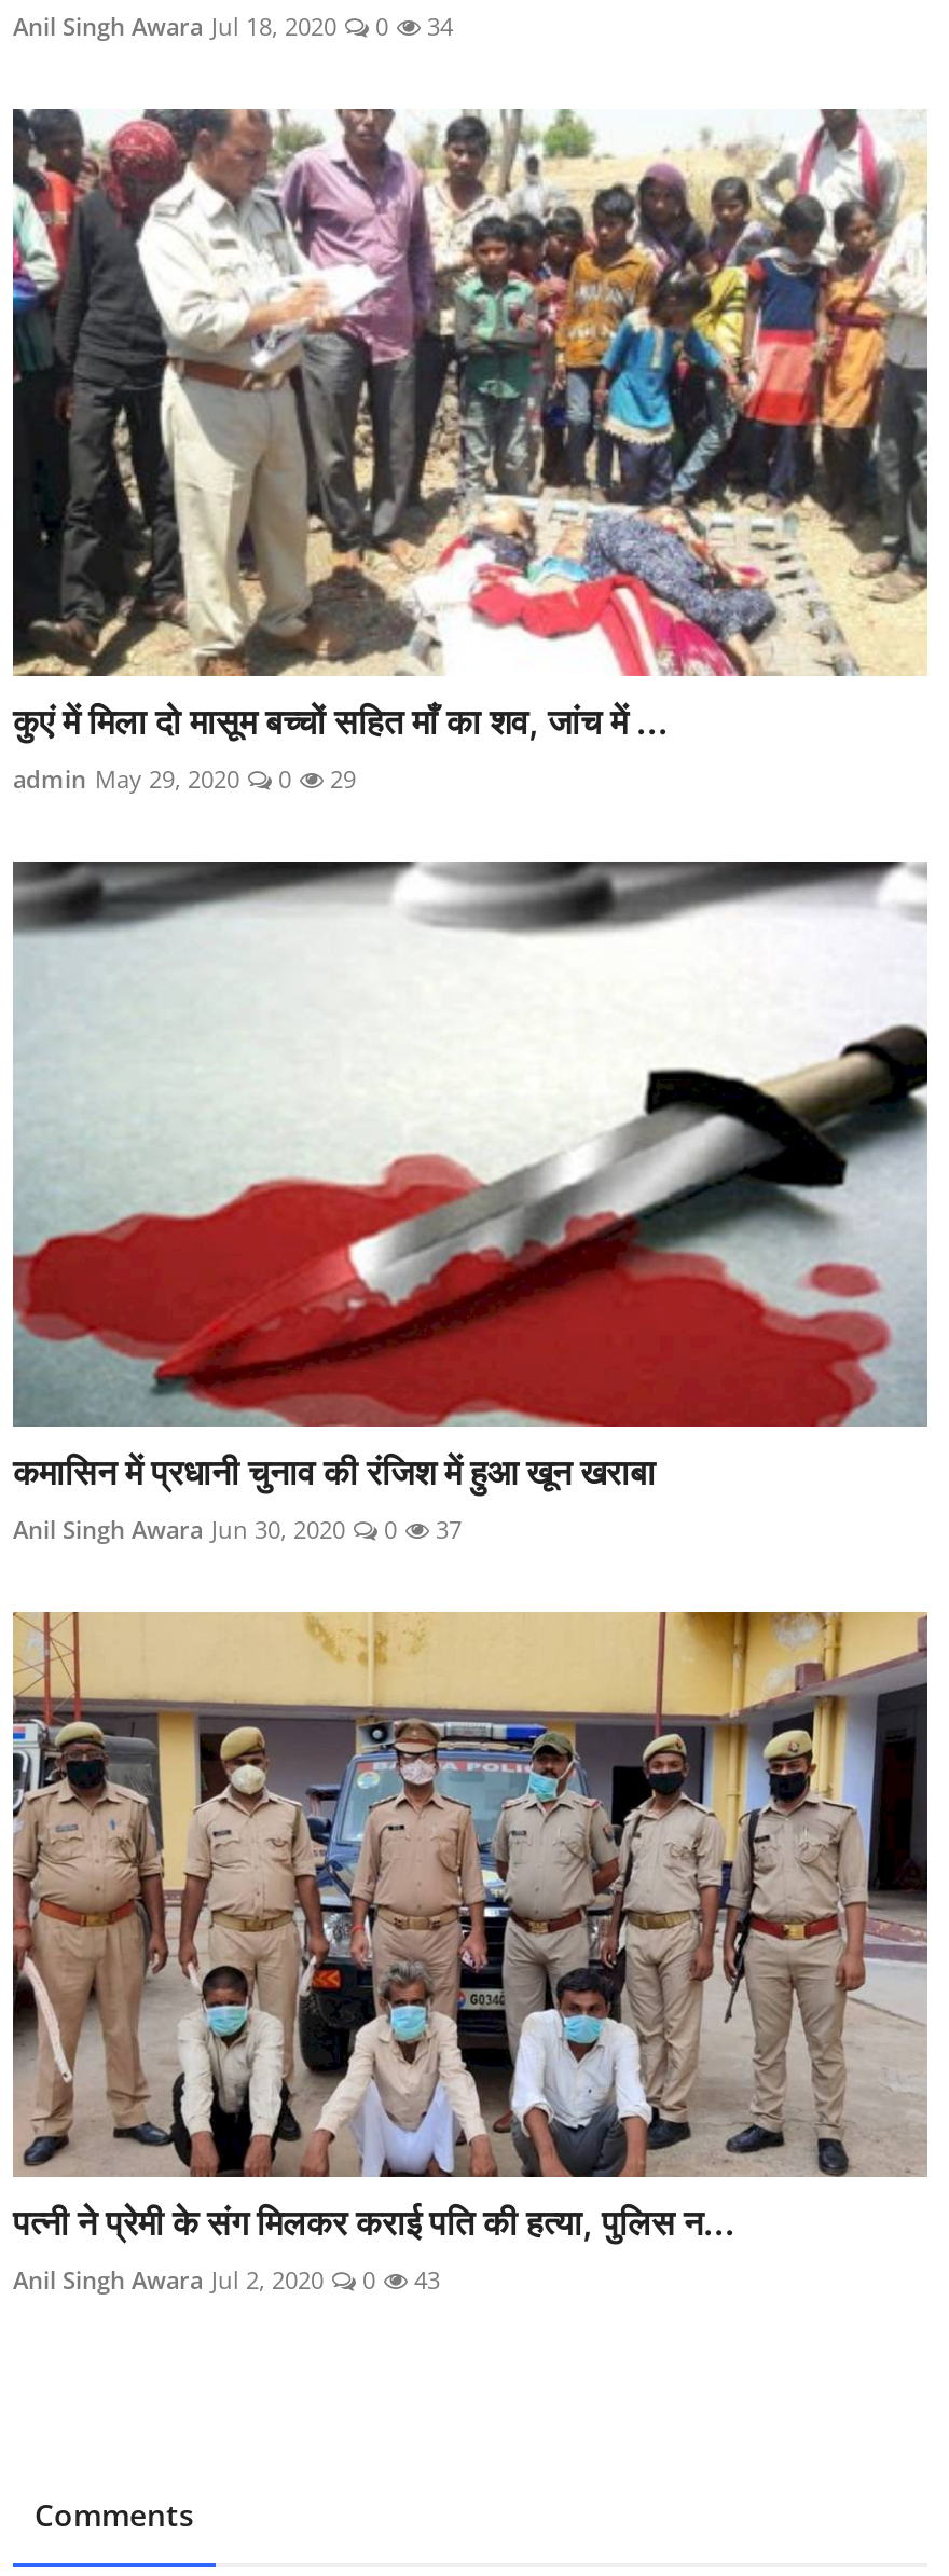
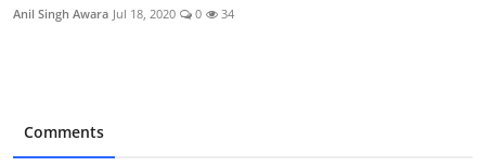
- [image]
- कुएं में मिला दो मासूम बच्चों सहित माँ का शव, जांच में ...
- admin May 29, 2020
- 0
- 29

- [image]
- कमासिन में प्रधानी चुनाव की रंजिश में हुआ खून खराबा
- Anil Singh Awara Jun 30, 2020
- 0
- 37

- [image]
- पत्नी ने प्रेमी के संग मिलकर कराई पति की हत्या, पुलिस न...
- Anil Singh Awara Jul 2, 2020
- 0
- 43
